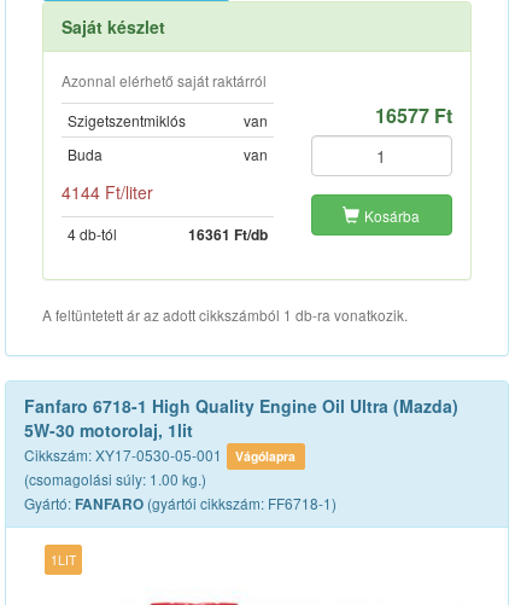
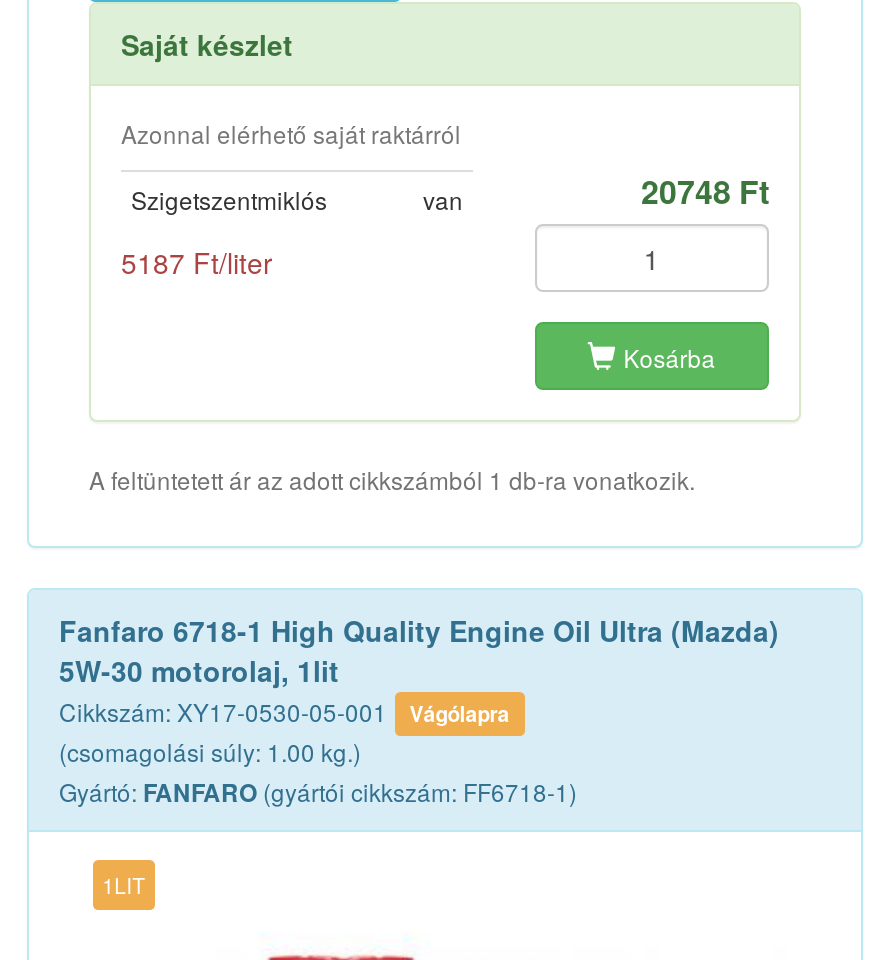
- 16577 Ft
+ 20748 Ft

- Buda
- van
- 4144 Ft/liter
- 4 db-tól
- 16361 Ft/db
+ 5187 Ft/liter
